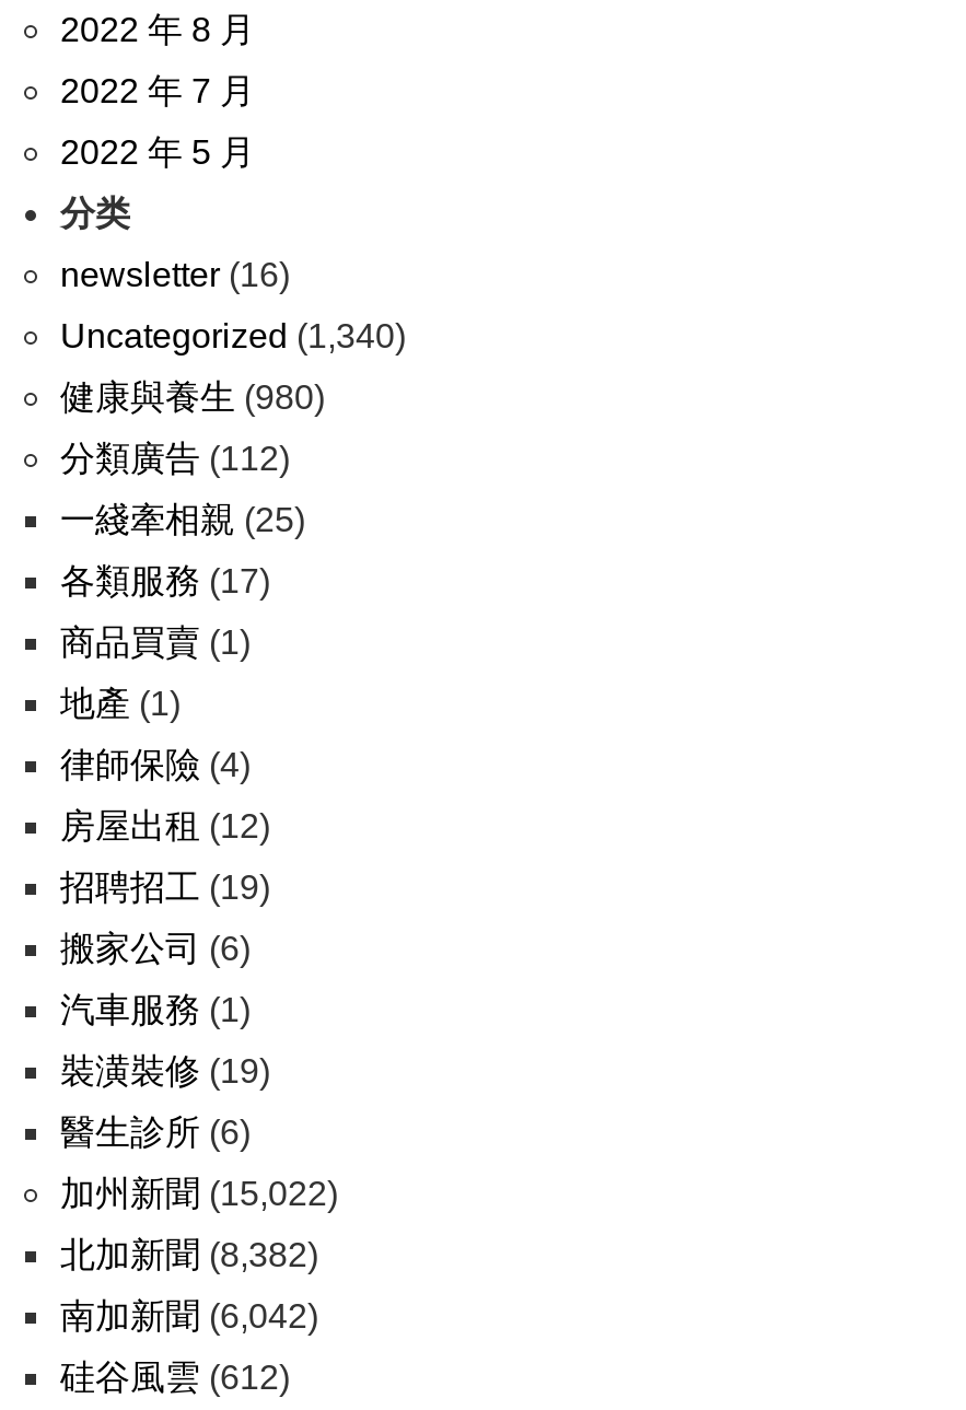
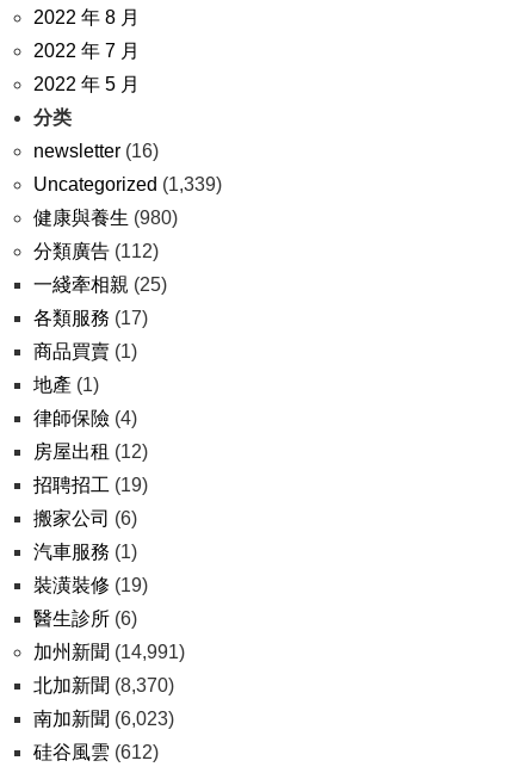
- Uncategorized (1,340)
+ Uncategorized (1,339)

- 加州新聞(15,022)
+ 加州新聞(14,991)

- 北加新聞(8,382)
+ 北加新聞(8,370)

- 南加新聞(6,042)
+ 南加新聞(6,023)
